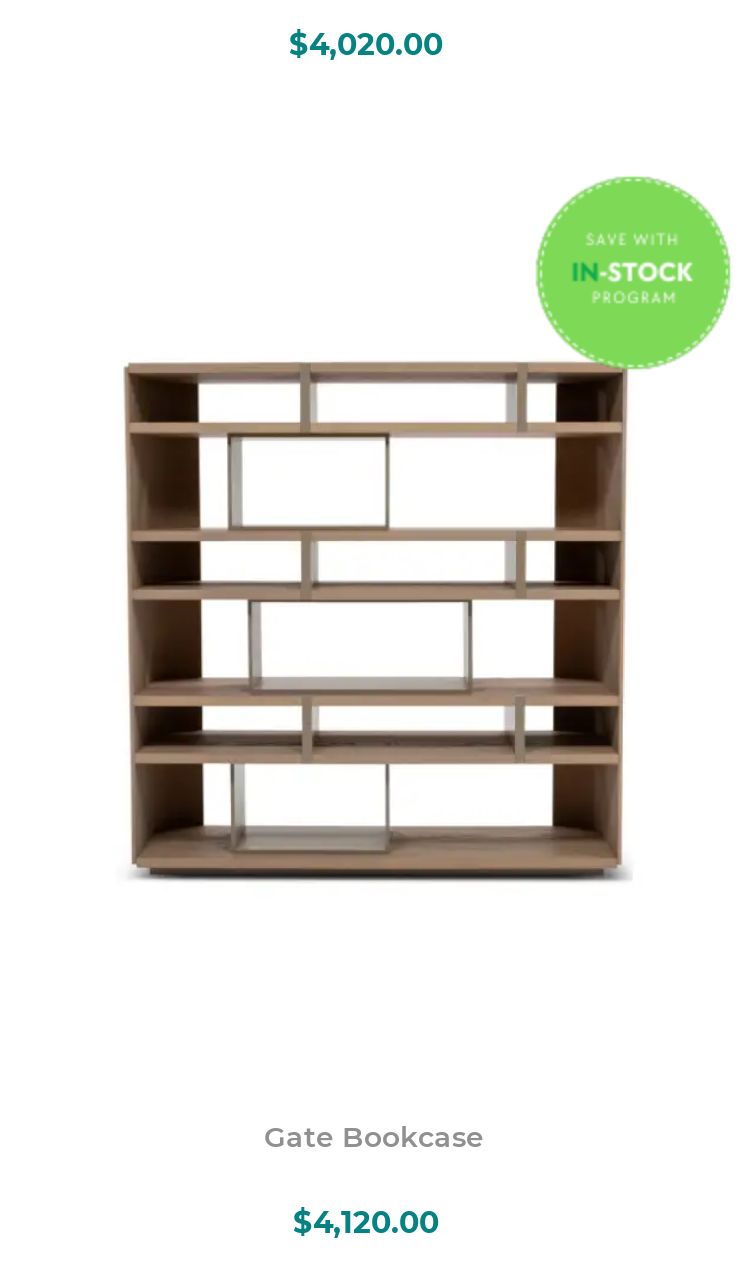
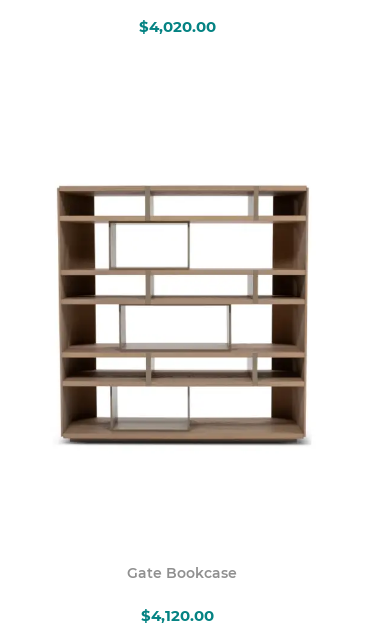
- [image]
